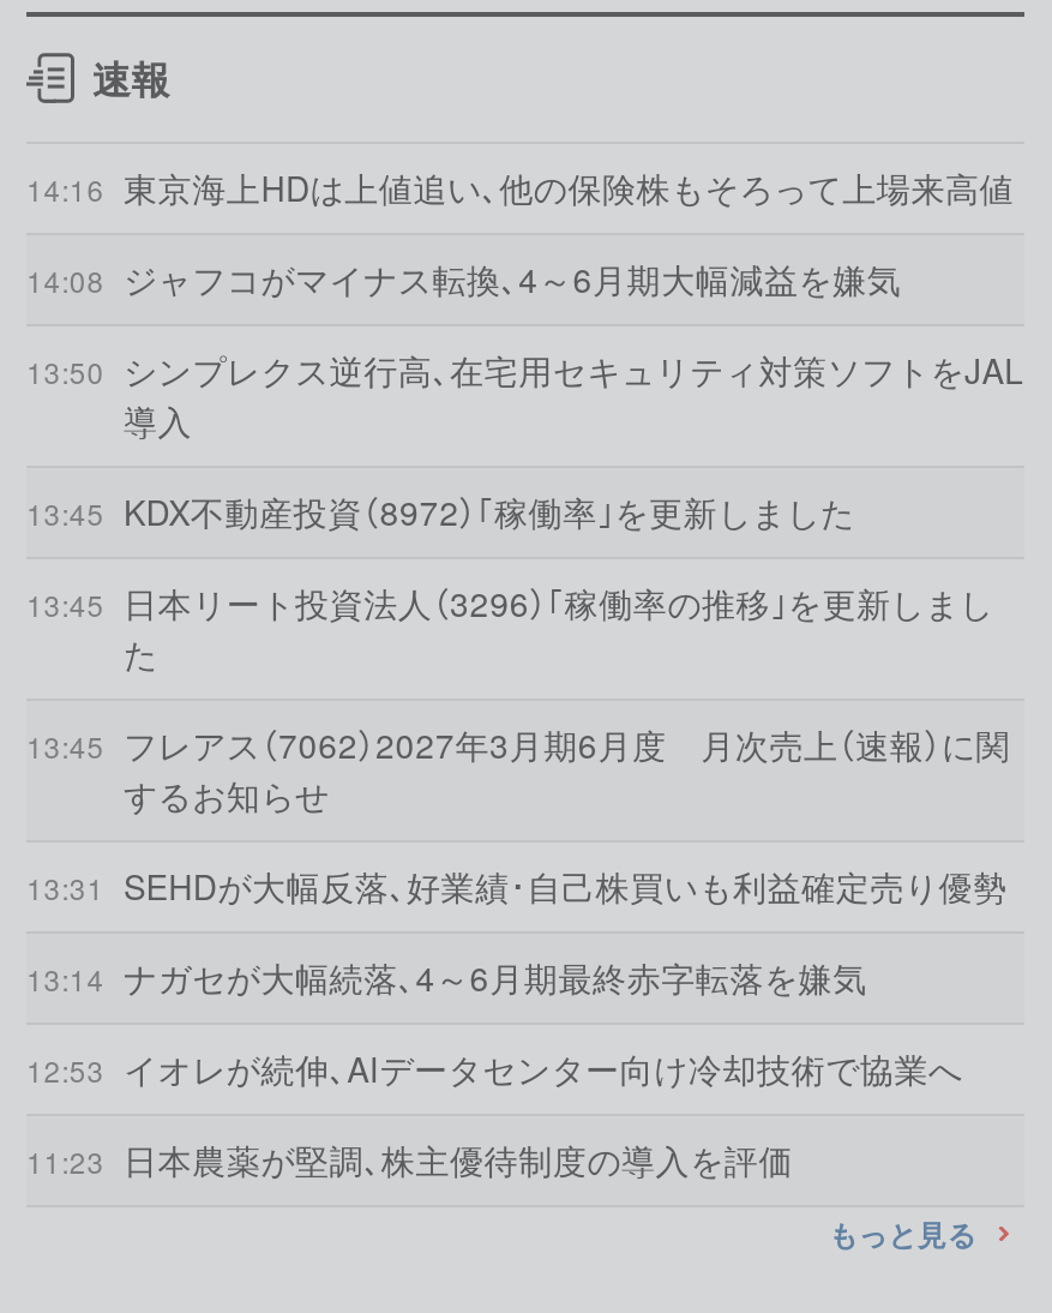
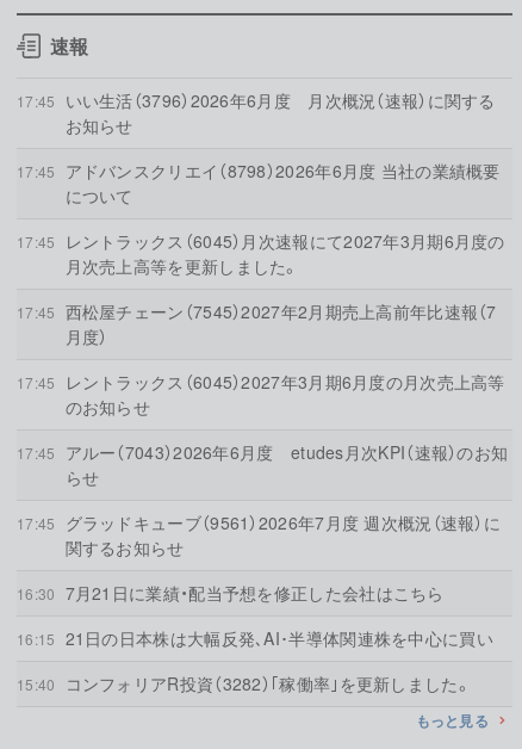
- 14:16 東京海上HDは上値追い､他の保険株もそろって上場来高値
+ 17:45 いい生活（3796）2026年6月度 月次概況（速報）に関する
+ お知らせ

- 14:08 ジャフコがマイナス転換､4～6月期大幅減益を嫌気
+ 17:45 アドバンスクリエイ（8798）2026年6月度 当社の業績概要
+ について

- 13:50 シンプレクス逆行高､在宅用セキュリティ対策ソフトをJAL
- 導入
+ 17:45 レントラックス（6045）月次速報にて2027年3月期6月度の
+ 月次売上高等を更新しました。

- 13:45 KDX不動産投資（8972）｢稼働率｣を更新しました
+ 17:45 西松屋チェーン（7545）2027年2月期売上高前年比速報（7
+ 月度）

- 13:45 日本リート投資法人（3296）｢稼働率の推移｣を更新しまし
- た
+ 17:45 レントラックス（6045）2027年3月期6月度の月次売上高等
+ のお知らせ

- 13:45 フレアス（7062）2027年3月期6月度 月次売上（速報）に関
- するお知らせ
+ 17:45 アルー（7043）2026年6月度 etudes月次KPI（速報）のお知
+ らせ

- 13:31 SEHDが大幅反落､好業績･自己株買いも利益確定売り優勢
+ 17:45 グラッドキューブ（9561）2026年7月度 週次概況（速報）に
+ 関するお知らせ

- 13:14 ナガセが大幅続落､4～6月期最終赤字転落を嫌気
+ 16:30 7月21日に業績・配当予想を修正した会社はこちら

- 12:53 イオレが続伸､AIデータセンター向け冷却技術で協業へ
+ 16:15 21日の日本株は大幅反発､AI･半導体関連株を中心に買い

- 11:23 日本農薬が堅調､株主優待制度の導入を評価
+ 15:40 コンフォリアR投資（3282）｢稼働率｣を更新しました。
